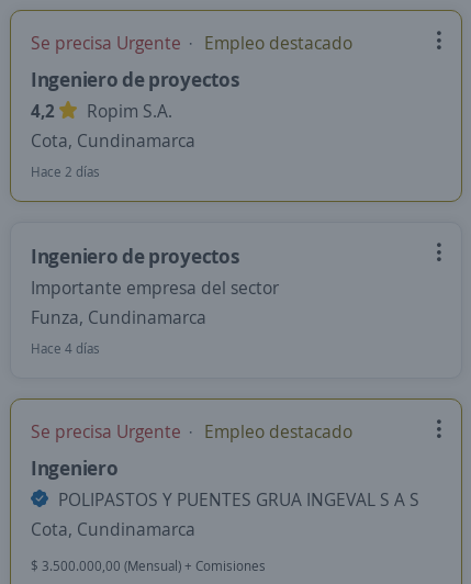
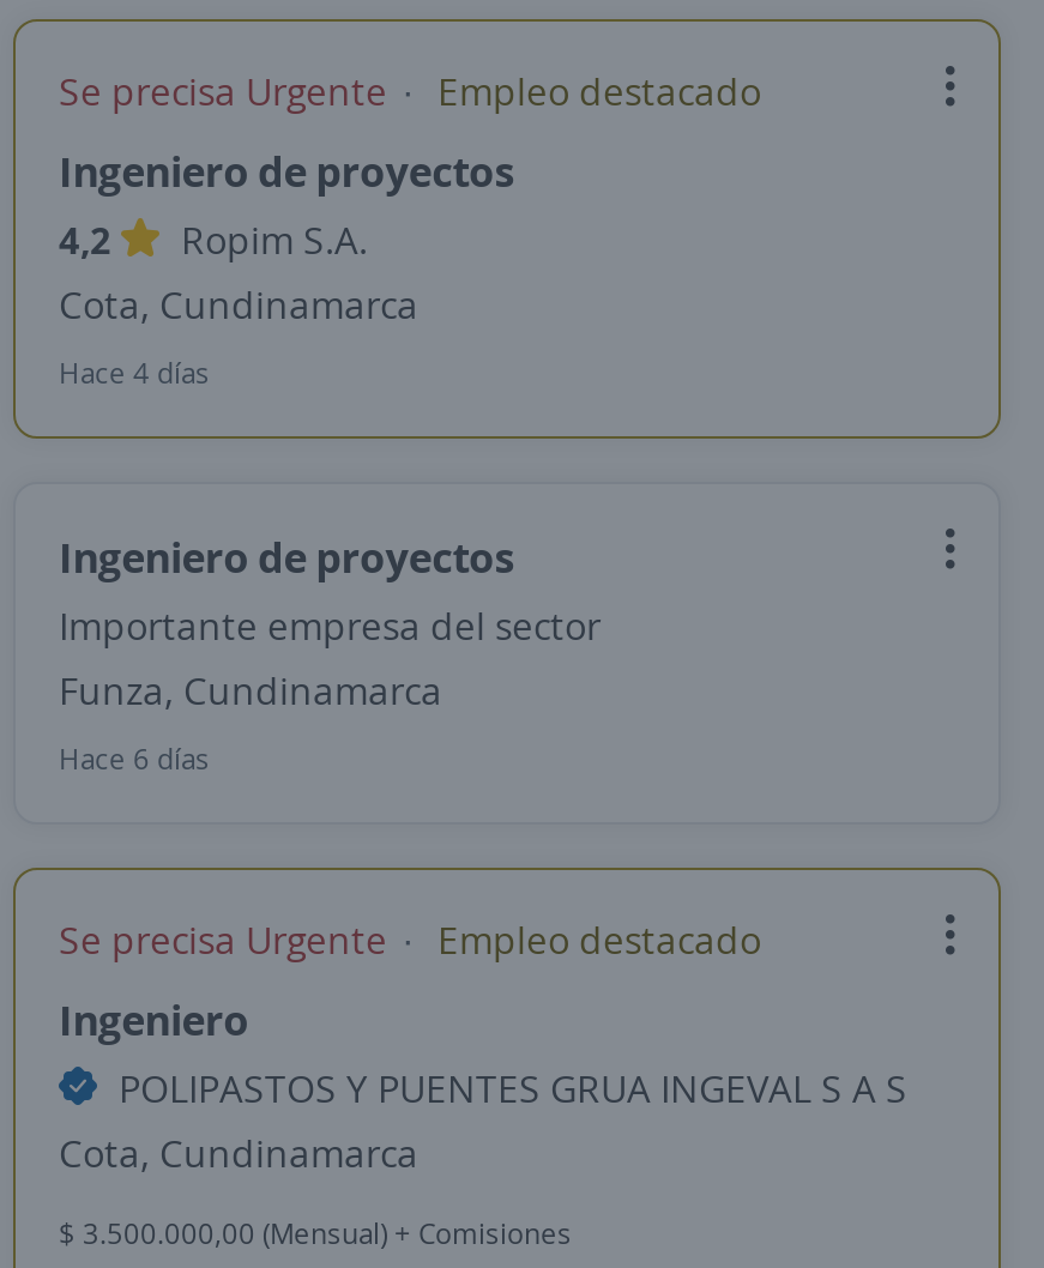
- Hace 2 días
+ Hace 4 días

- Hace 4 días
+ Hace 6 días
